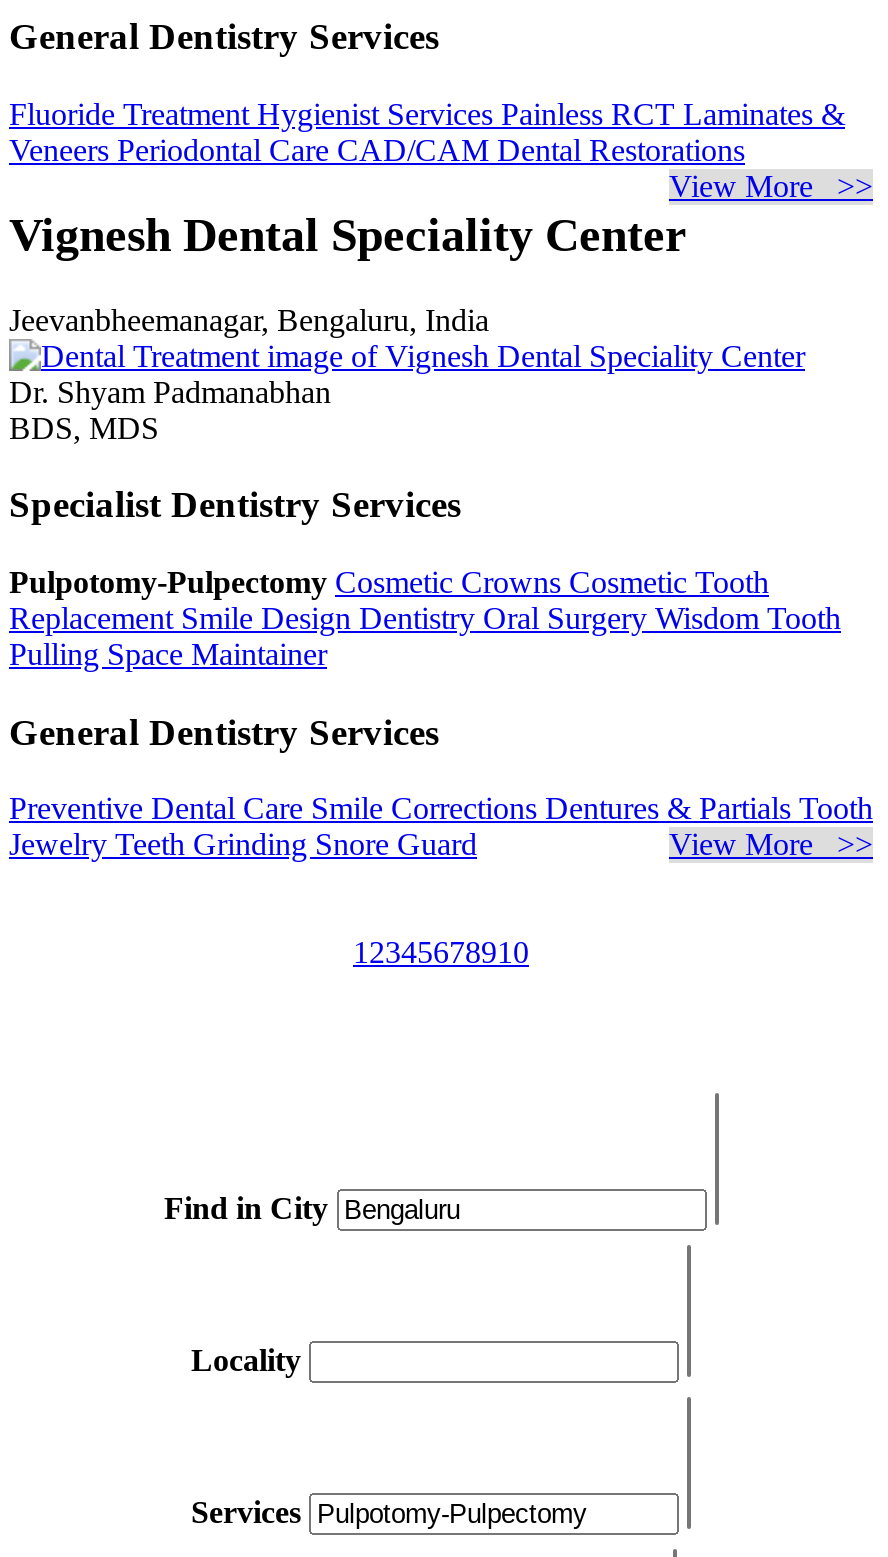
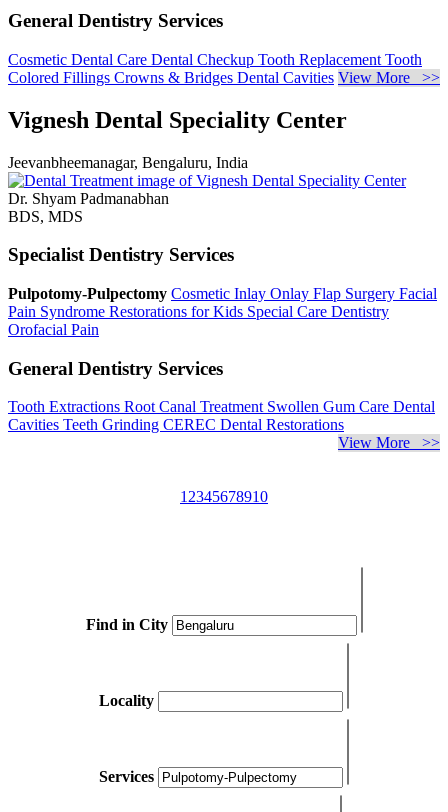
- Fluoride Treatment Hygienist Services Painless RCT Laminates &
- Veneers Periodontal Care CAD/CAM Dental Restorations
- View More >>
+ Cosmetic Dental Care Dental Checkup Tooth Replacement Tooth
+ Colored Fillings Crowns & Bridges Dental Cavities View More >>

- Pulpotomy-Pulpectomy Cosmetic Crowns Cosmetic Tooth
- Replacement Smile Design Dentistry Oral Surgery Wisdom Tooth
- Pulling Space Maintainer
+ Pulpotomy-Pulpectomy Cosmetic Inlay Onlay Flap Surgery Facial
+ Pain Syndrome Restorations for Kids Special Care Dentistry
+ Orofacial Pain

- Preventive Dental Care Smile Corrections Dentures & Partials Tooth
- Jewelry Teeth Grinding Snore Guard
+ Tooth Extractions Root Canal Treatment Swollen Gum Care Dental
+ Cavities Teeth Grinding CEREC Dental Restorations
